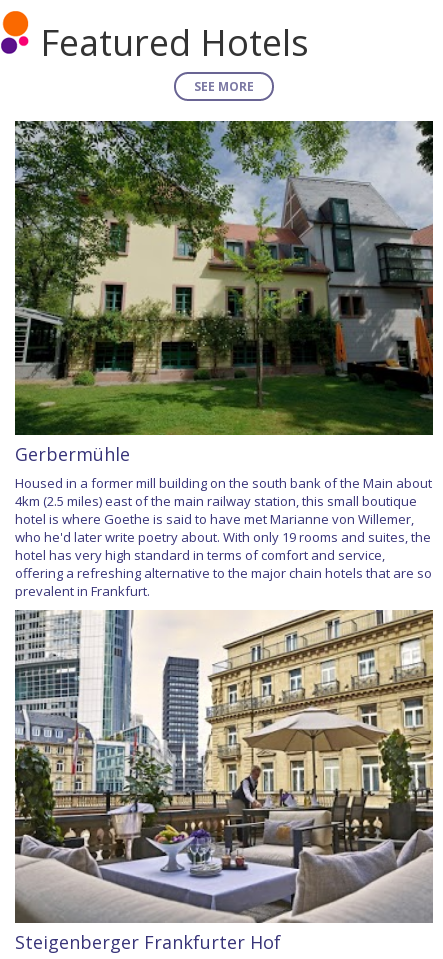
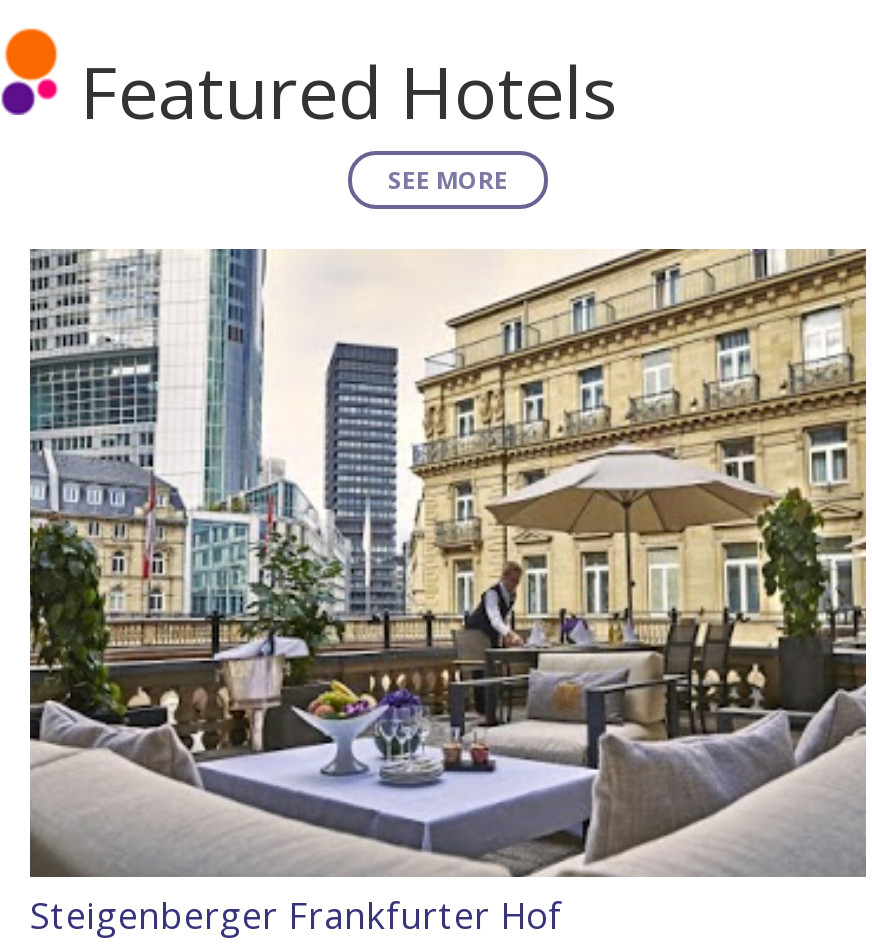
- [image]
- Gerbermühle
- Housed in a former mill building on the south bank of the Main about
- 4km (2.5 miles) east of the main railway station, this small boutique
- hotel is where Goethe is said to have met Marianne von Willemer,
- who he'd later write poetry about. With only 19 rooms and suites, the
- hotel has very high standard in terms of comfort and service,
- offering a refreshing alternative to the major chain hotels that are so
- prevalent in Frankfurt.
